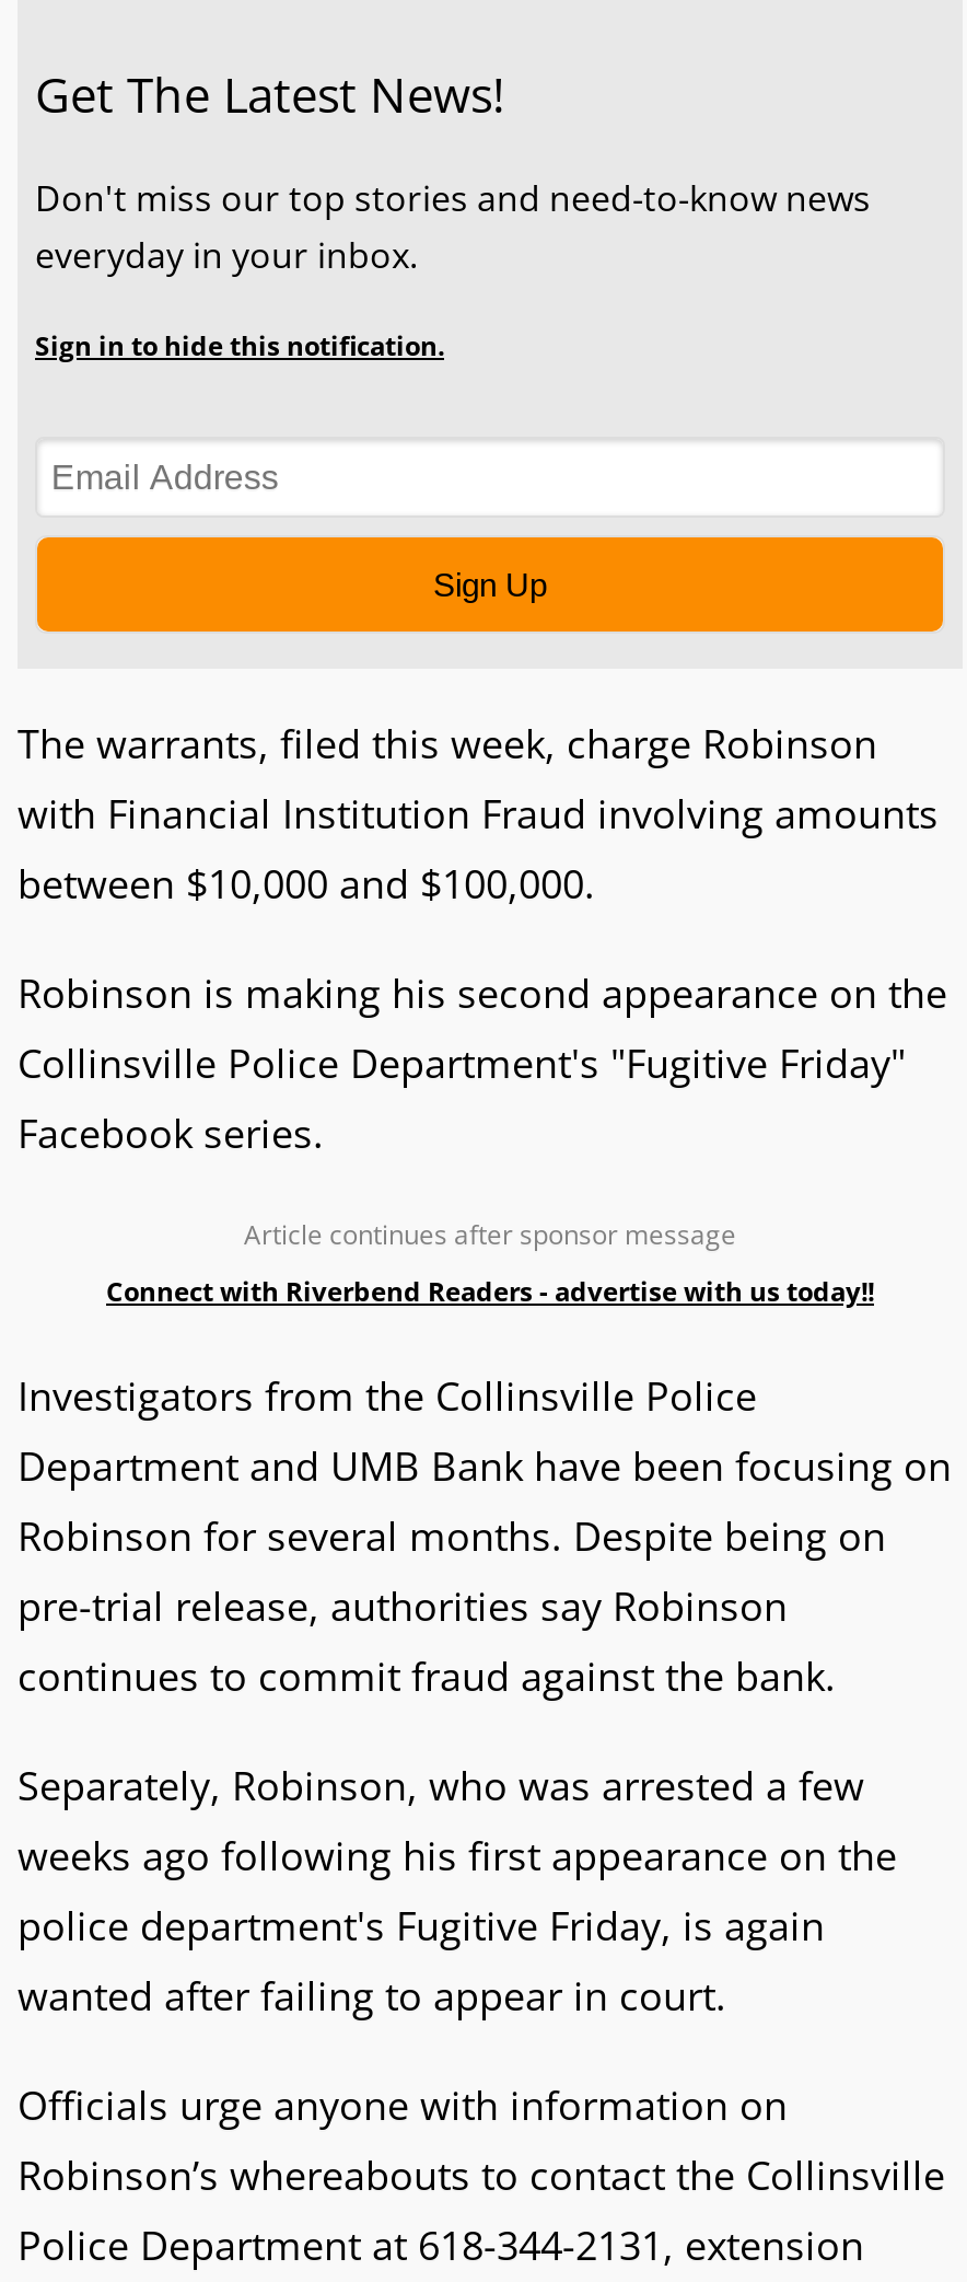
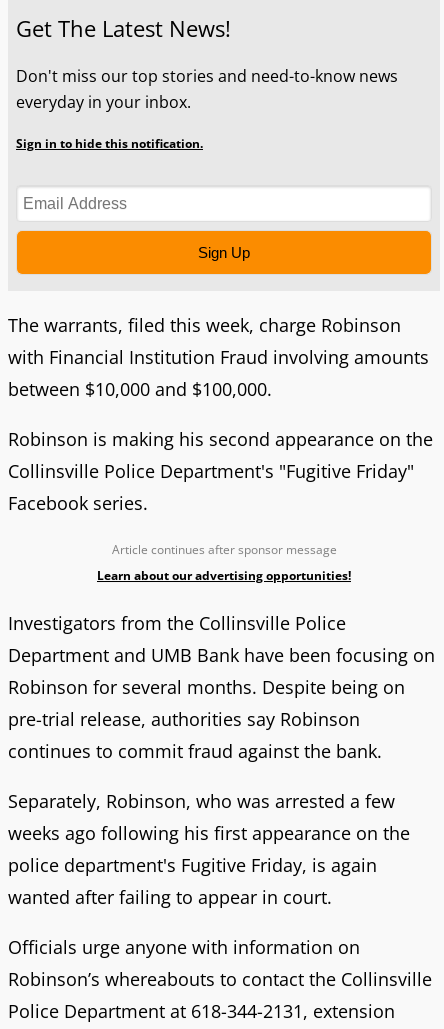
- Connect with Riverbend Readers - advertise with us today!!
+ Learn about our advertising opportunities!
